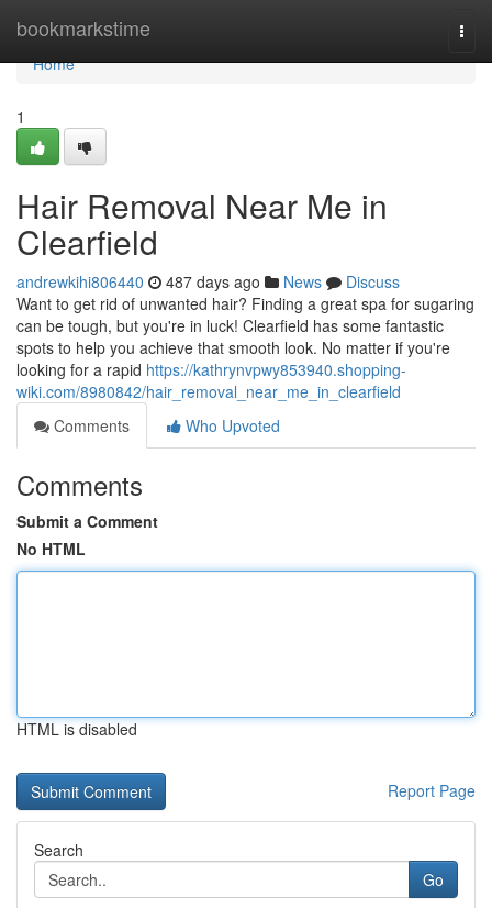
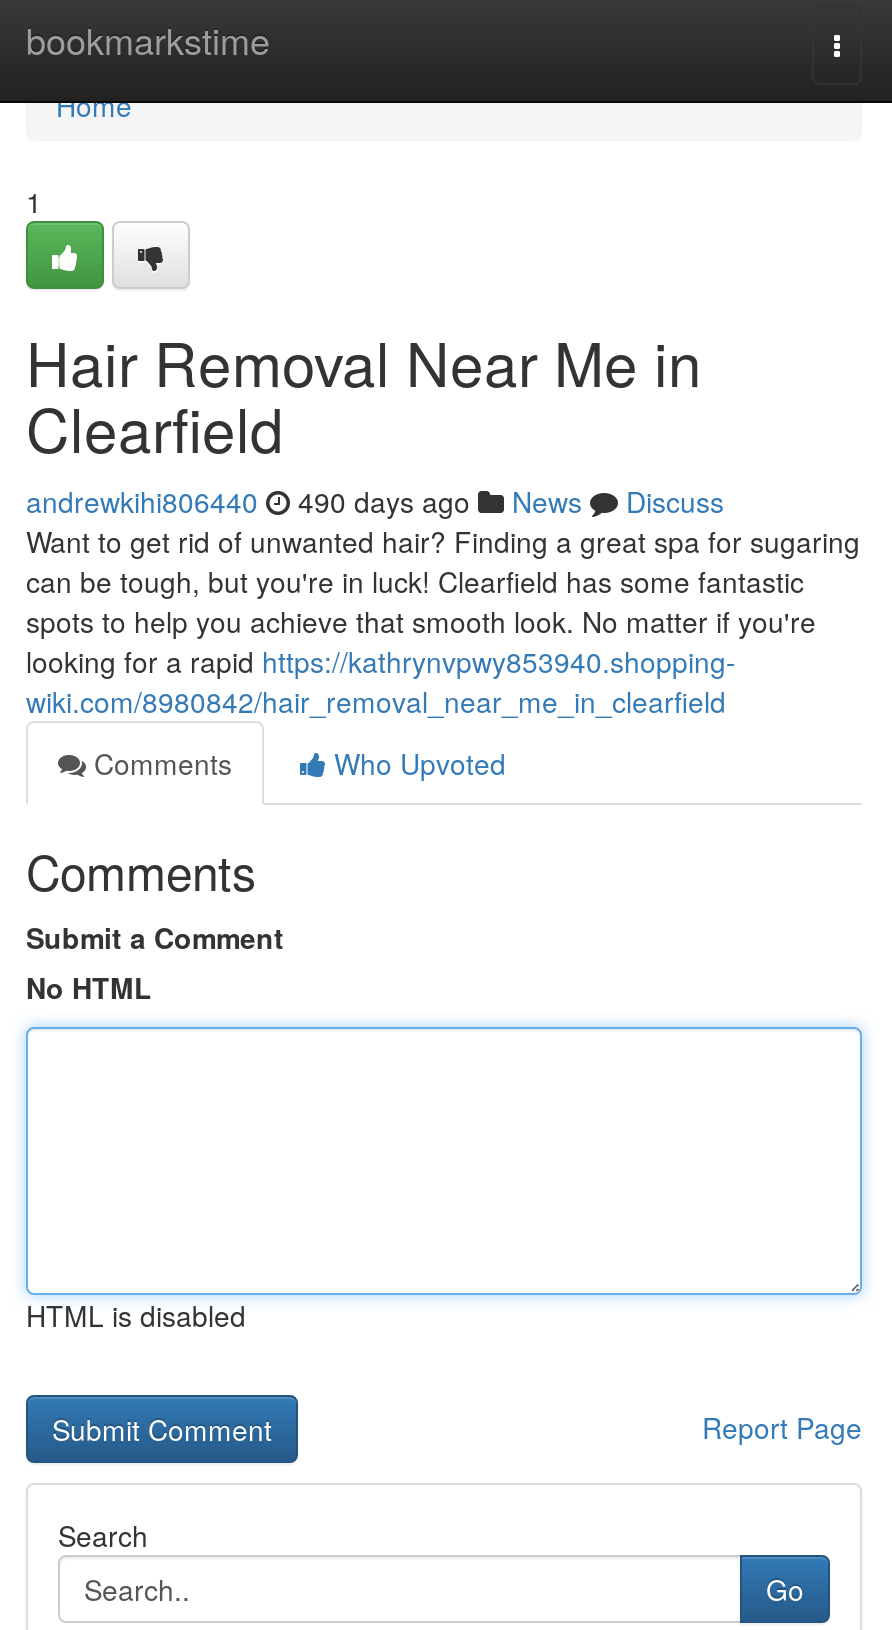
- andrewkihi806440 487 days ago News Discuss
+ andrewkihi806440 490 days ago News Discuss
